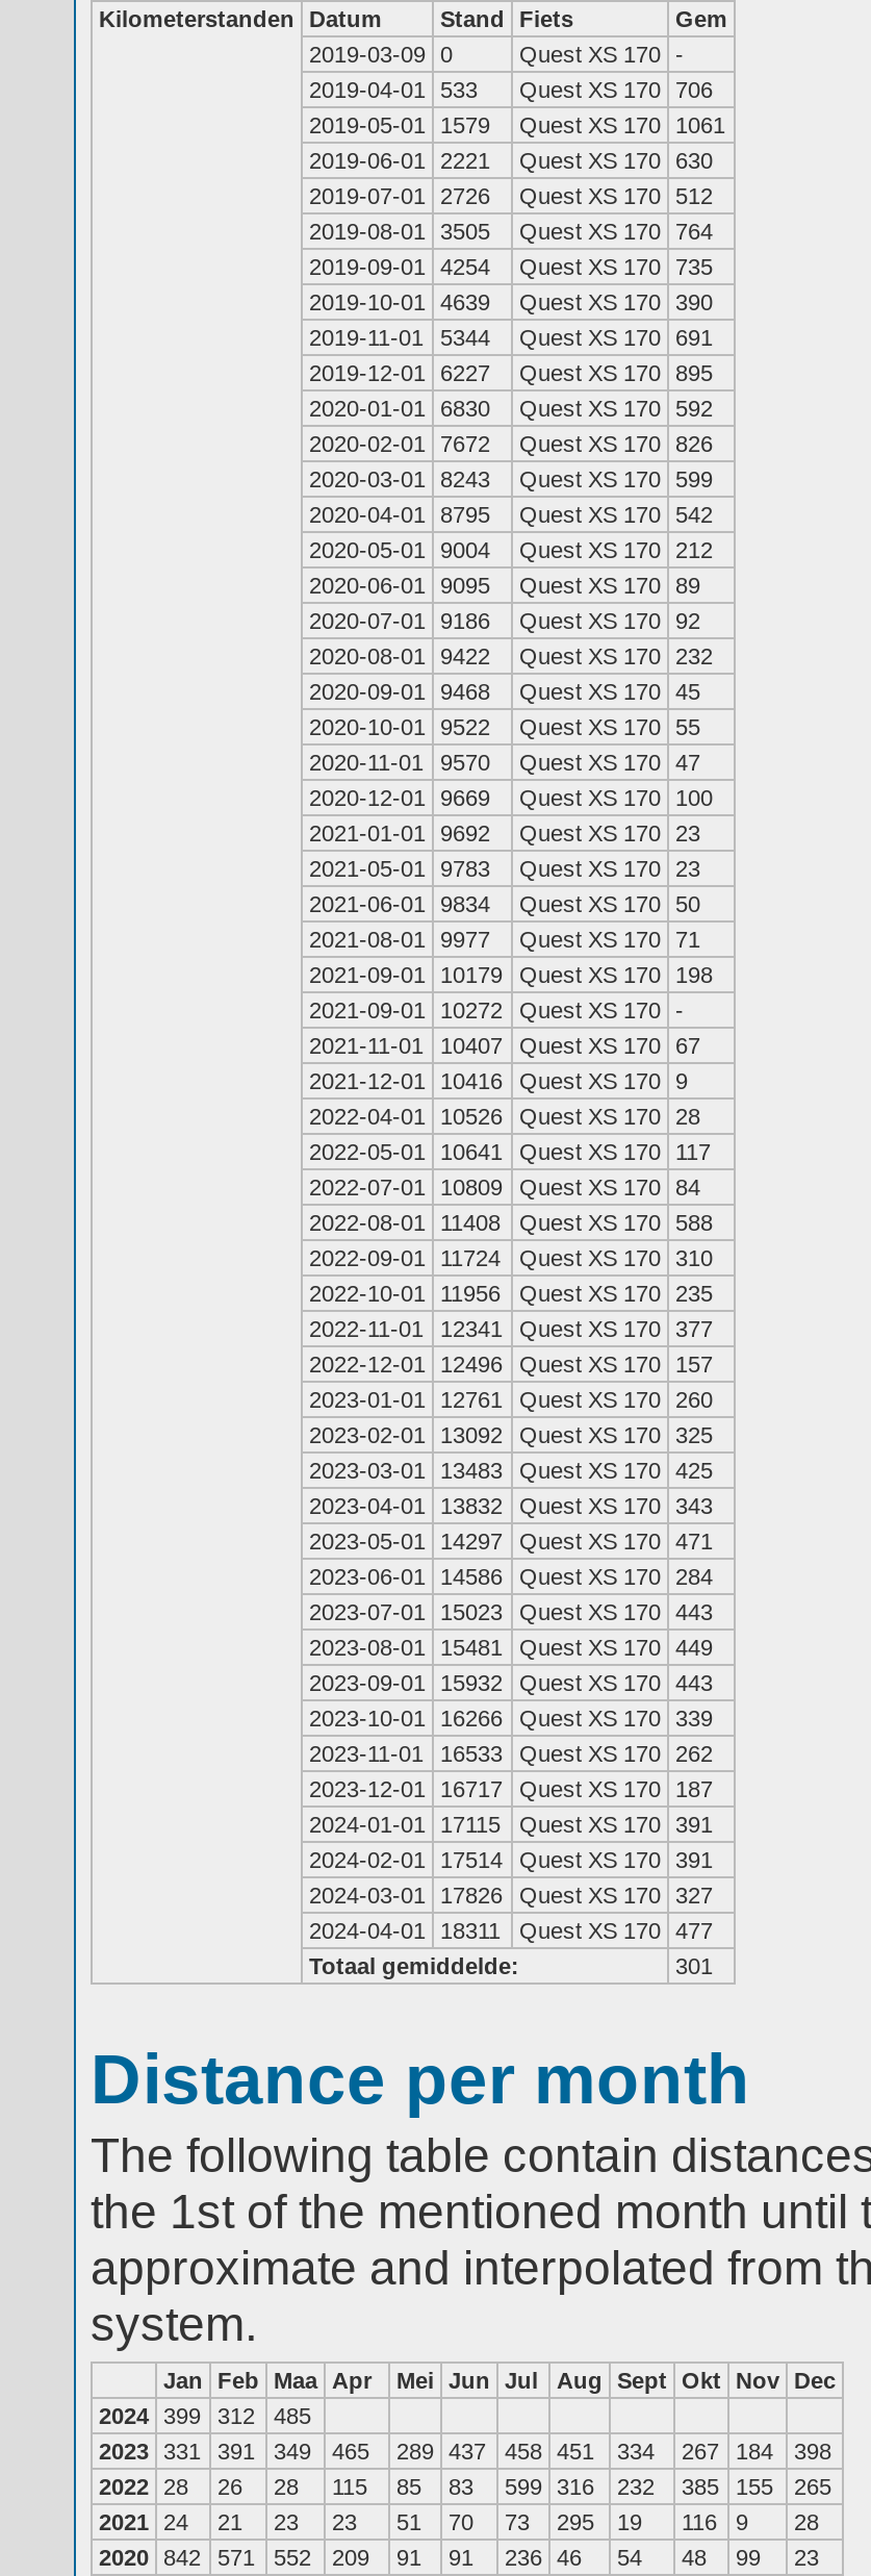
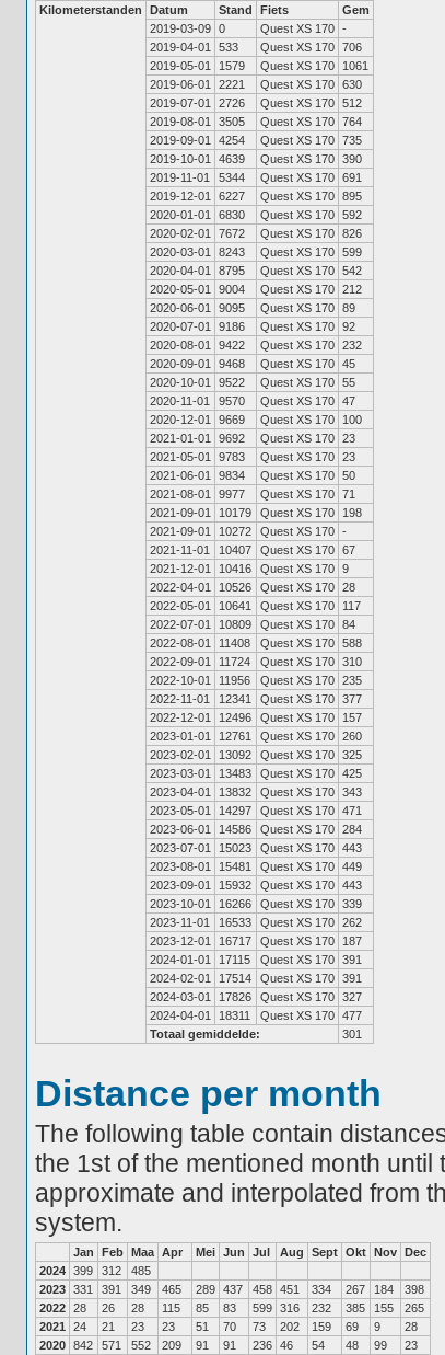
- 295
+ 202

- 19
+ 159

- 116
+ 69
